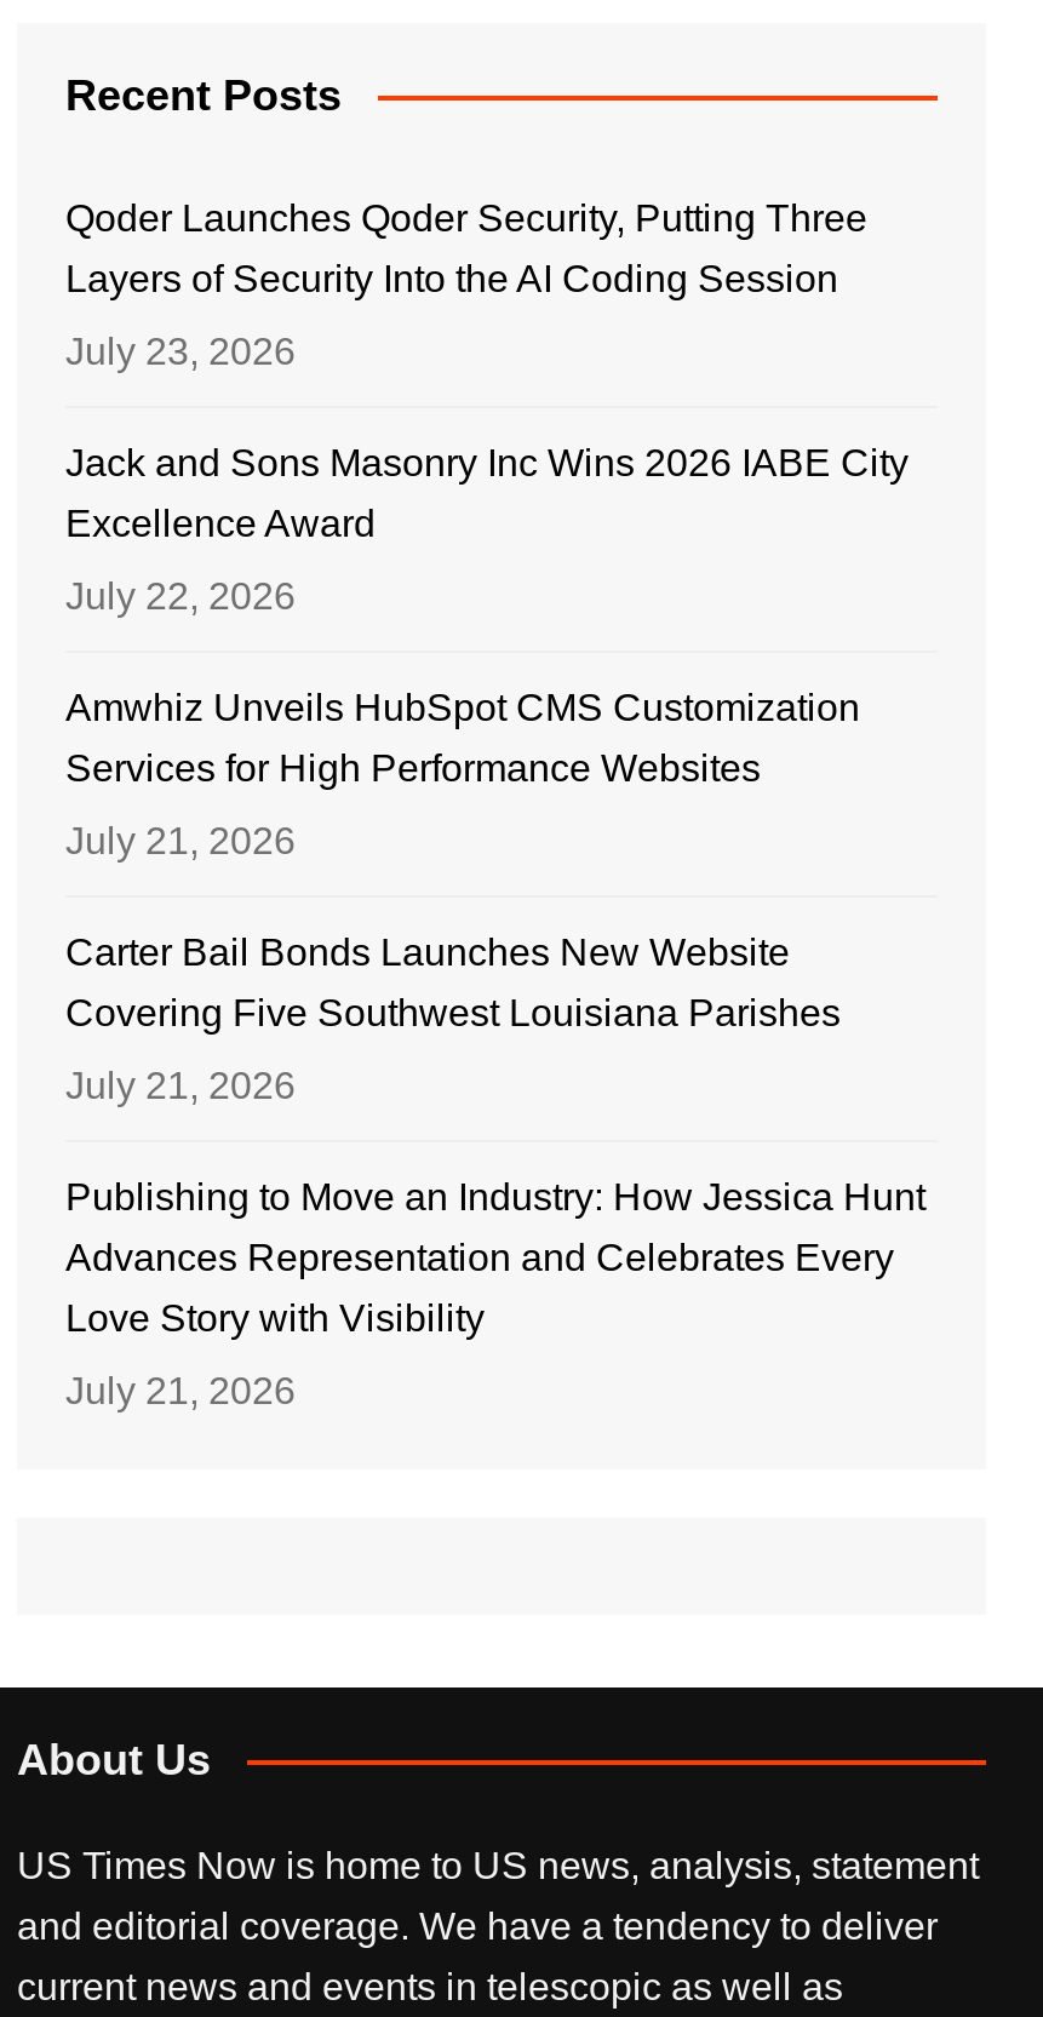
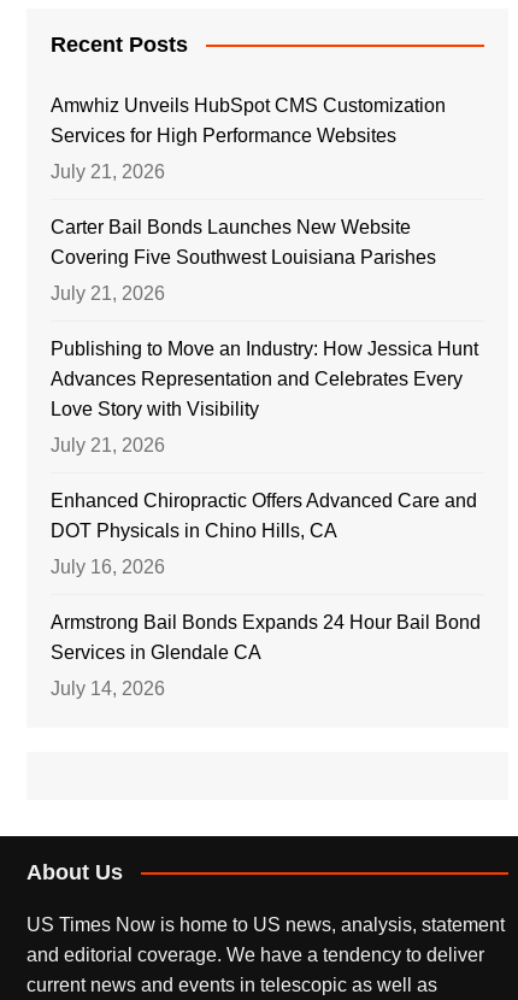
- Qoder Launches Qoder Security, Putting Three
- Layers of Security Into the AI Coding Session
- July 23, 2026
- Jack and Sons Masonry Inc Wins 2026 IABE City
- Excellence Award
- July 22, 2026

moved up: Amwhiz Unveils HubSpot CMS Customization | Services for High Performance Websites | July 21, 2026 | ... | Love Story with Visibility | July 21, 2026

+ Enhanced Chiropractic Offers Advanced Care and
+ DOT Physicals in Chino Hills, CA
+ July 16, 2026
+ Armstrong Bail Bonds Expands 24 Hour Bail Bond
+ Services in Glendale CA
+ July 14, 2026
